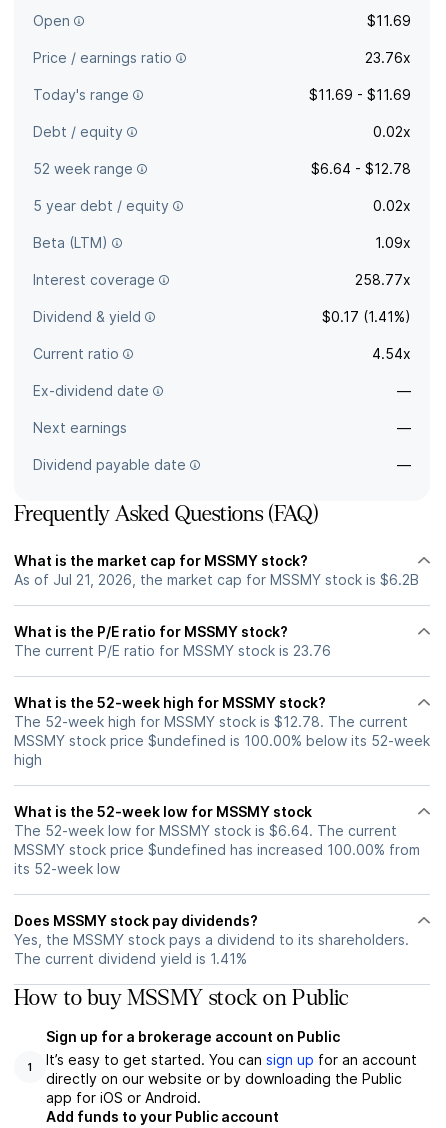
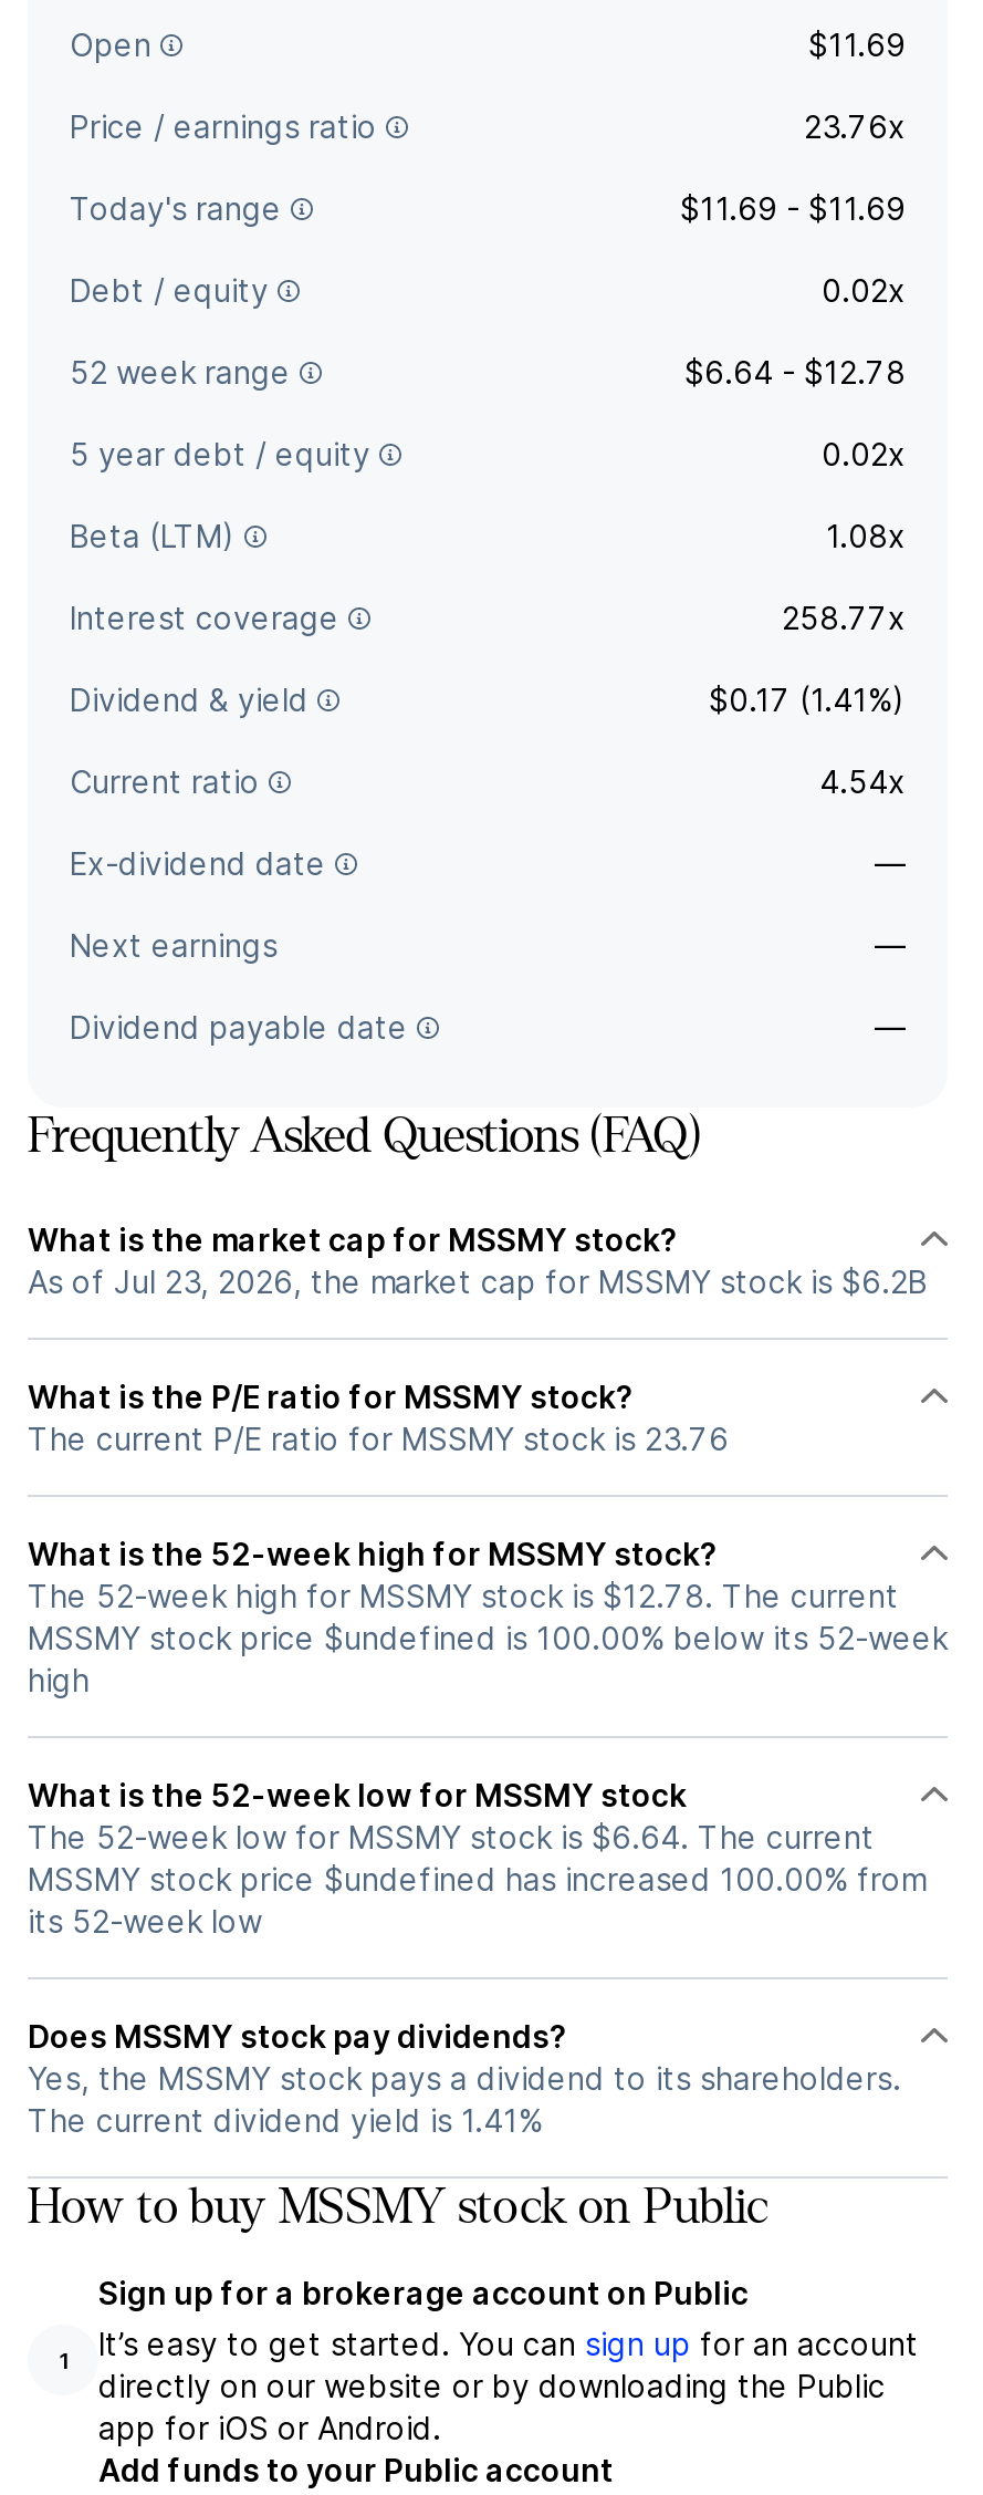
- 1.09x
+ 1.08x

- As of Jul 21, 2026, the market cap for MSSMY stock is $6.2B
+ As of Jul 23, 2026, the market cap for MSSMY stock is $6.2B
